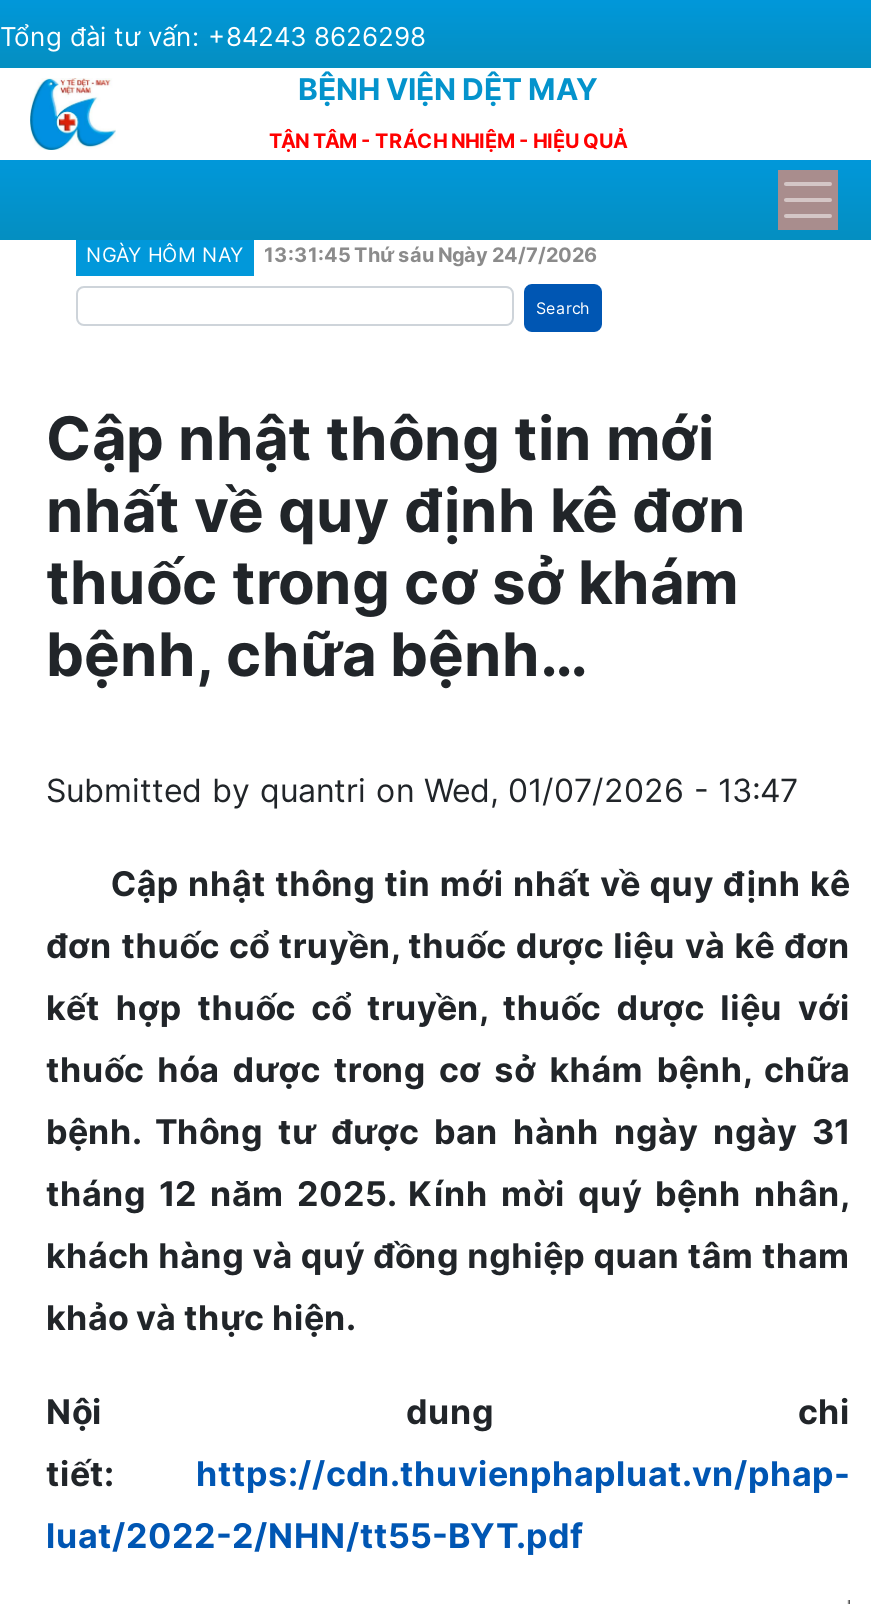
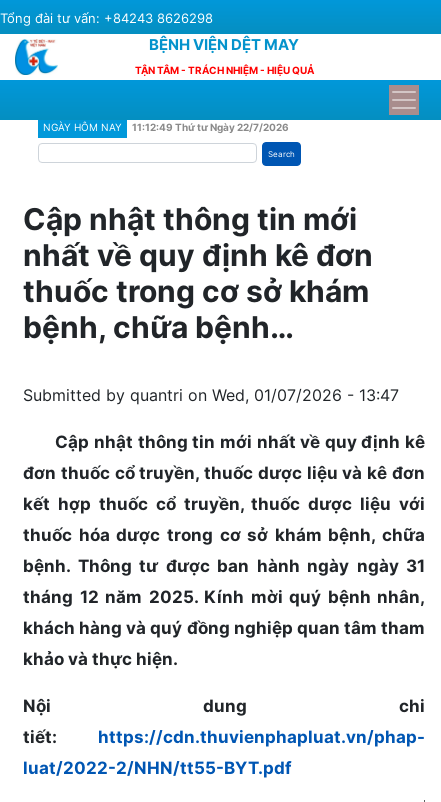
- NGÀY HÔM NAY 13:31:45 Thứ sáu Ngày 24/7/2026
+ NGÀY HÔM NAY 11:12:49 Thứ tư Ngày 22/7/2026
